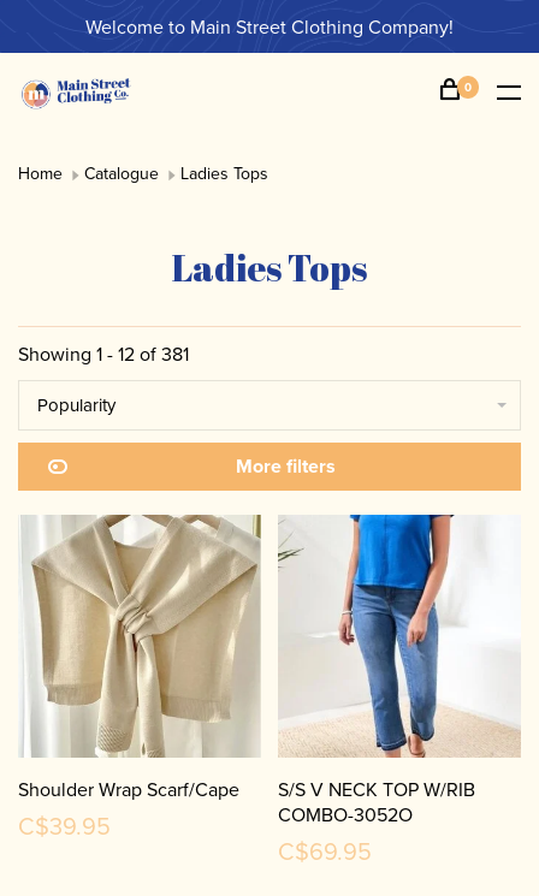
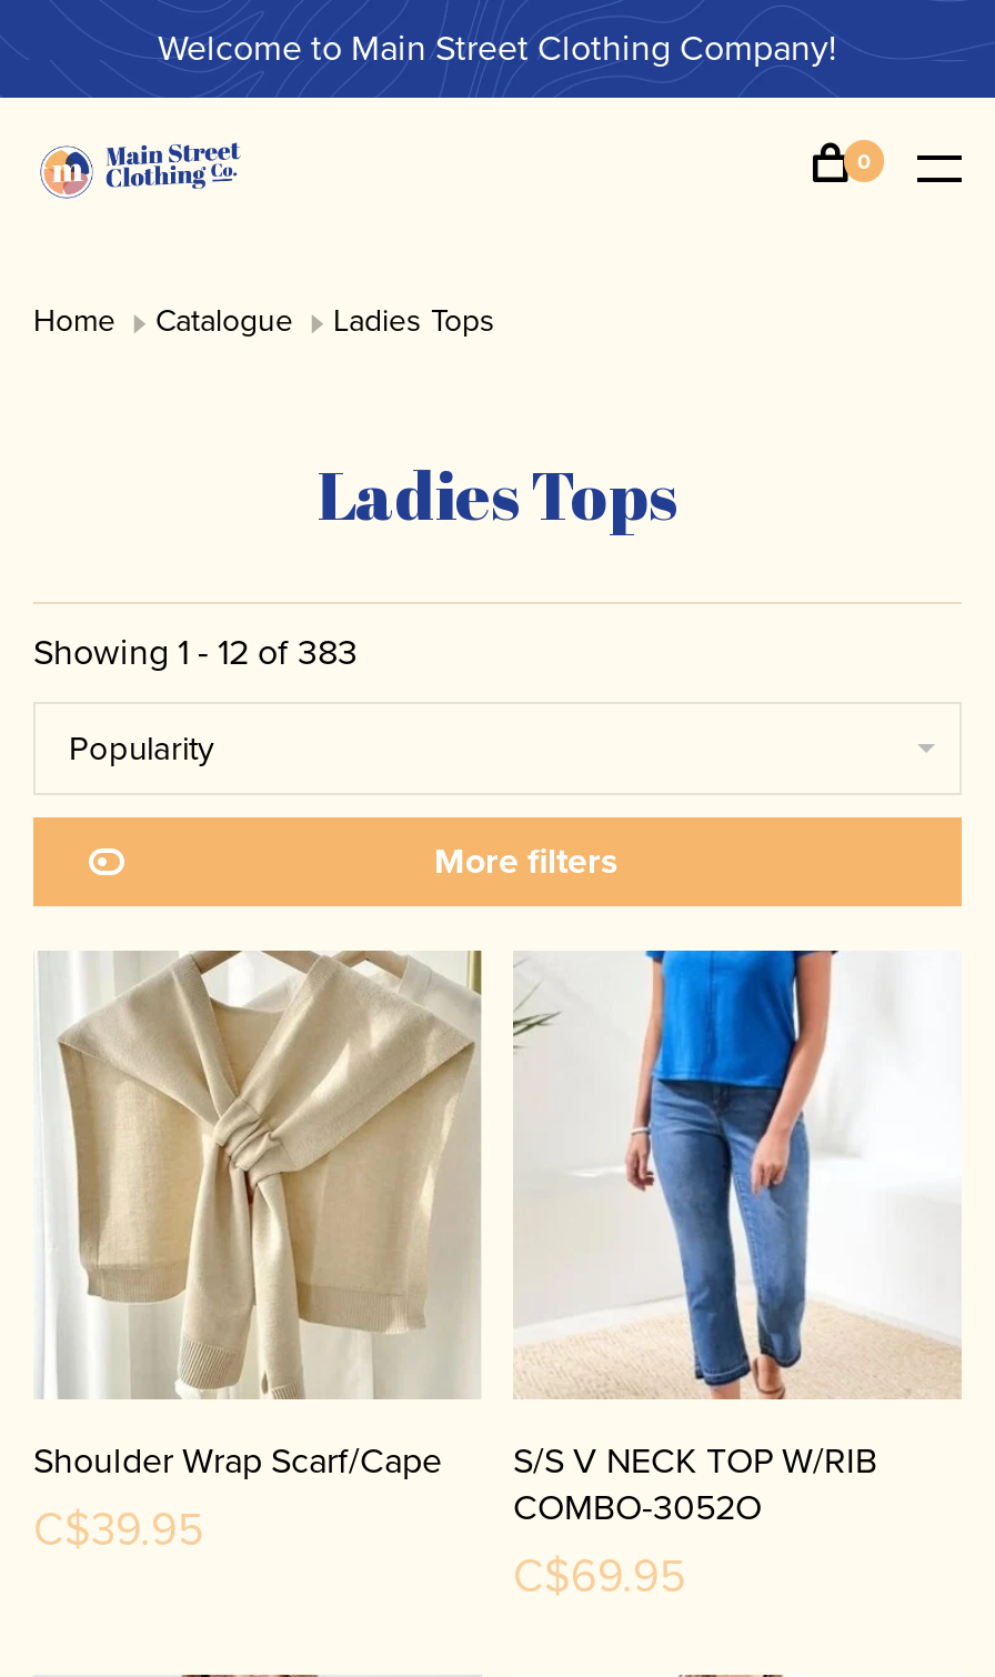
- Showing 1 - 12 of 381
+ Showing 1 - 12 of 383
